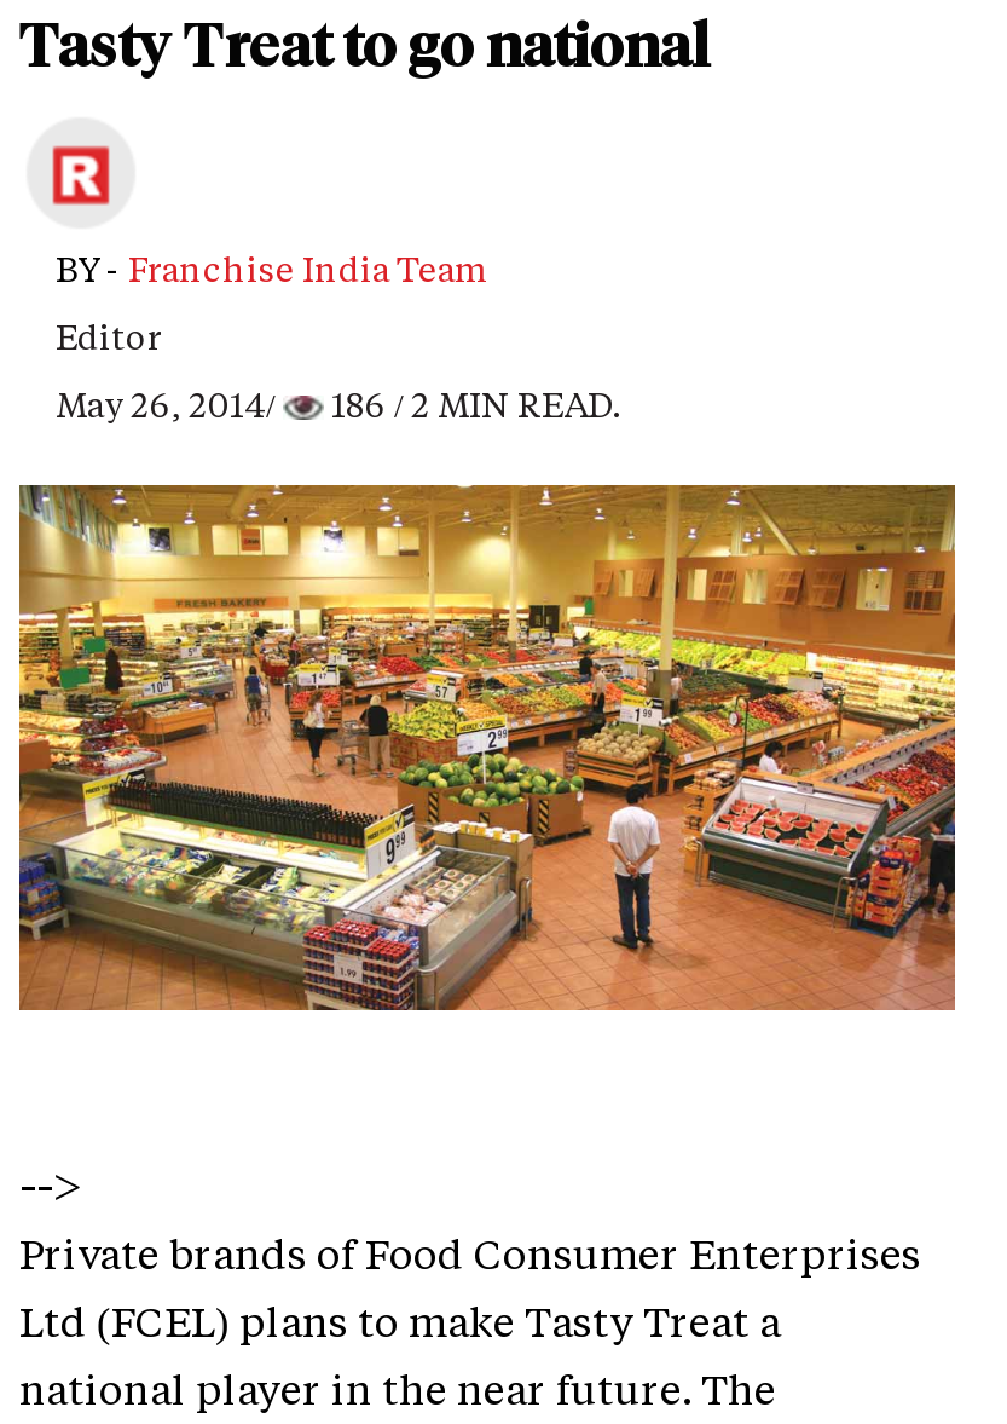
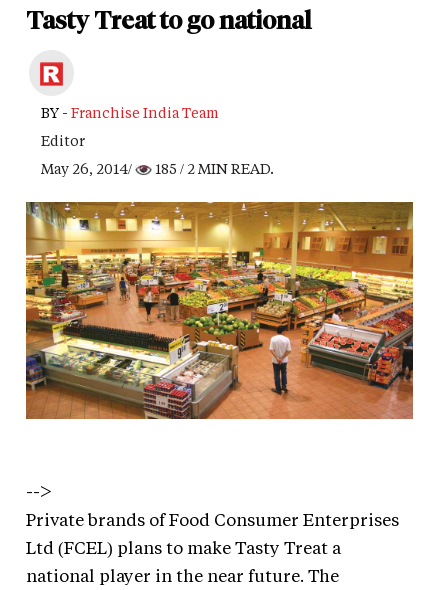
- May 26, 2014/ 186 / 2 MIN READ.
+ May 26, 2014/ 185 / 2 MIN READ.
